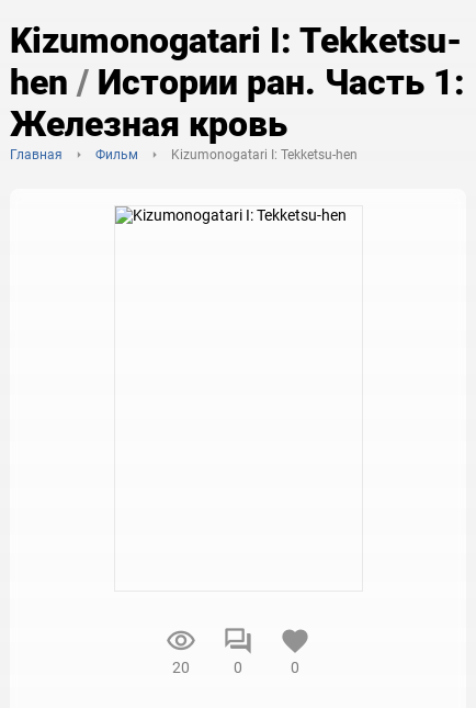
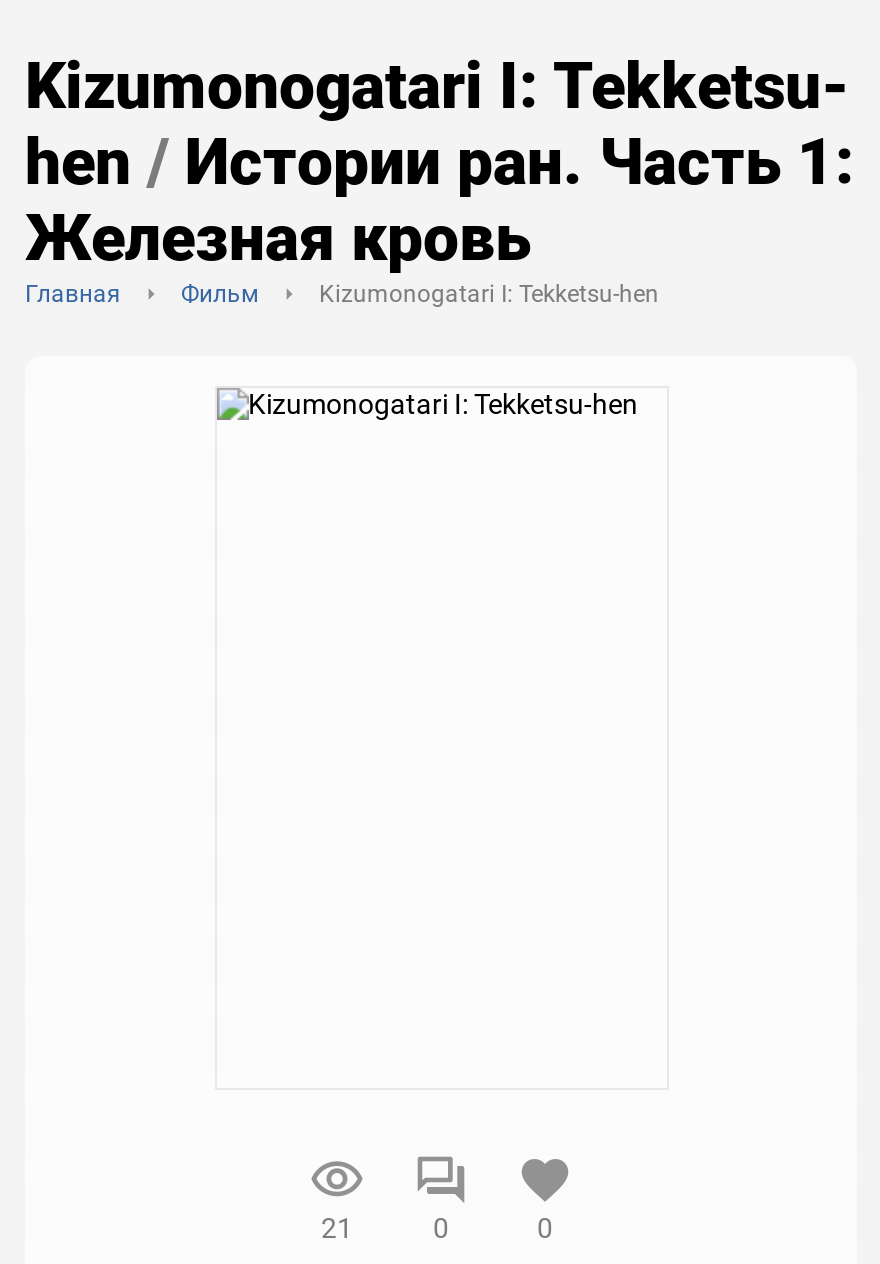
- 20
+ 21
